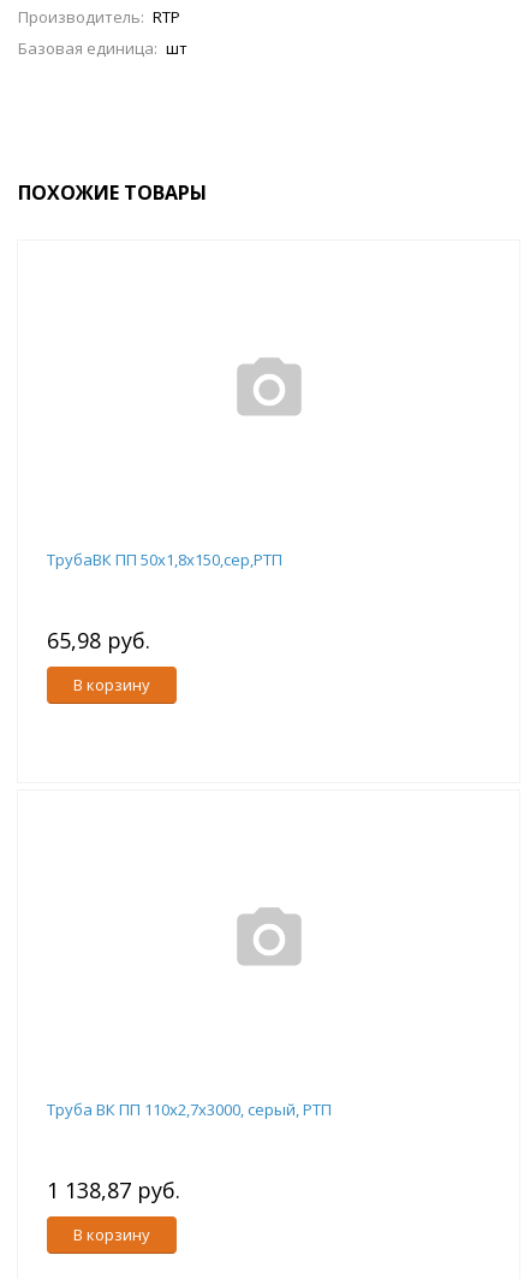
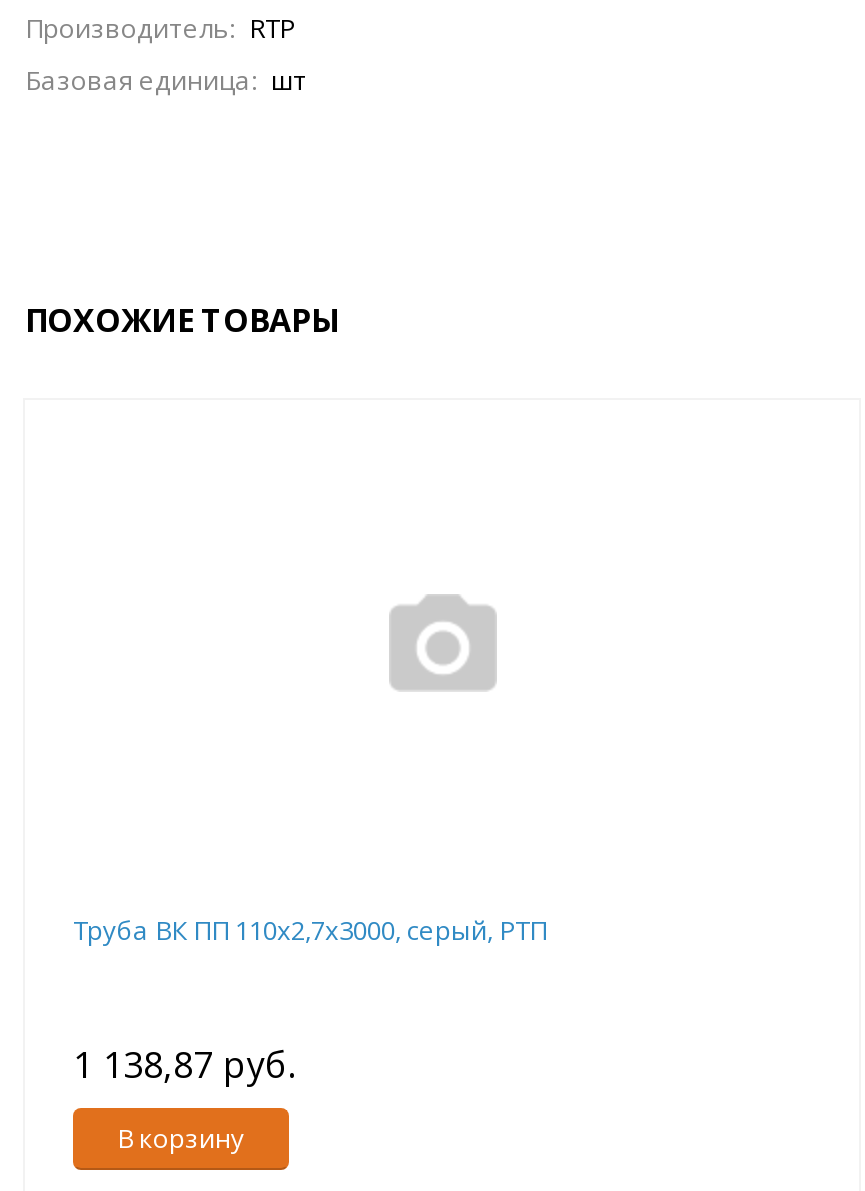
- ТрубаВК ПП 50х1,8х150,сер,РТП
- 65,98 руб.
- В корзину
